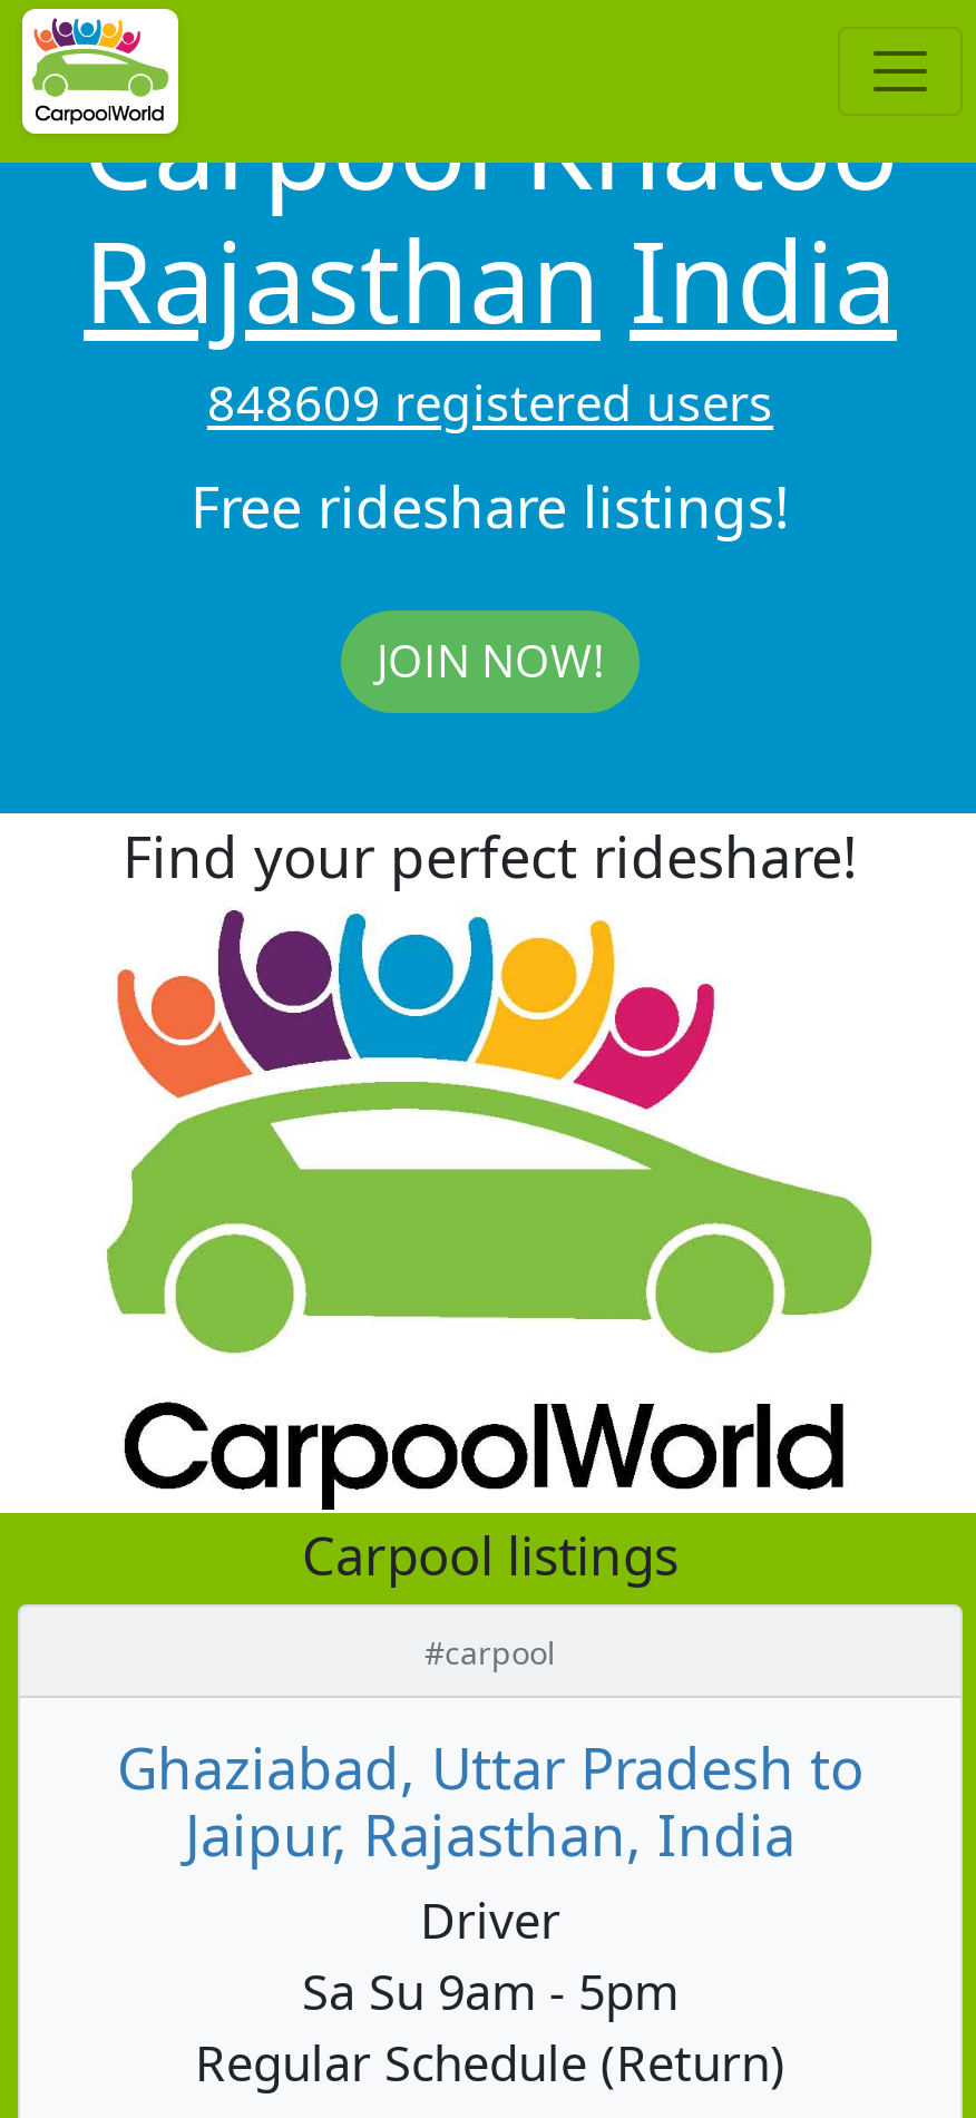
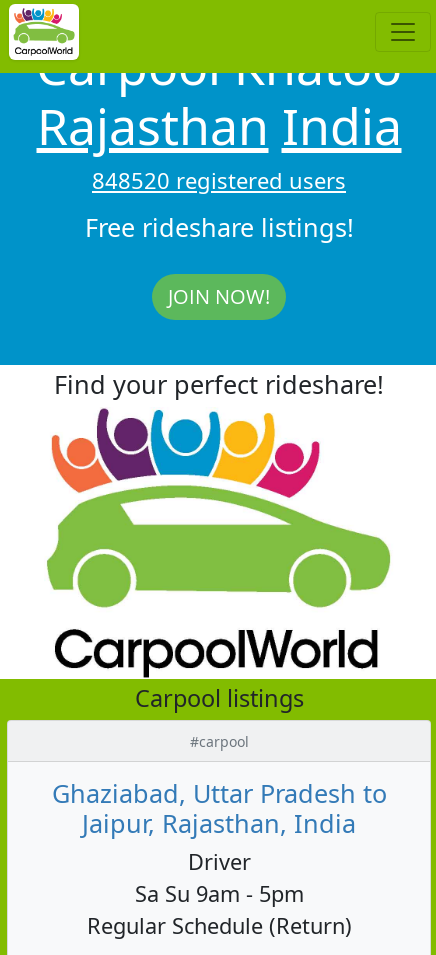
- 848609 registered users
+ 848520 registered users
